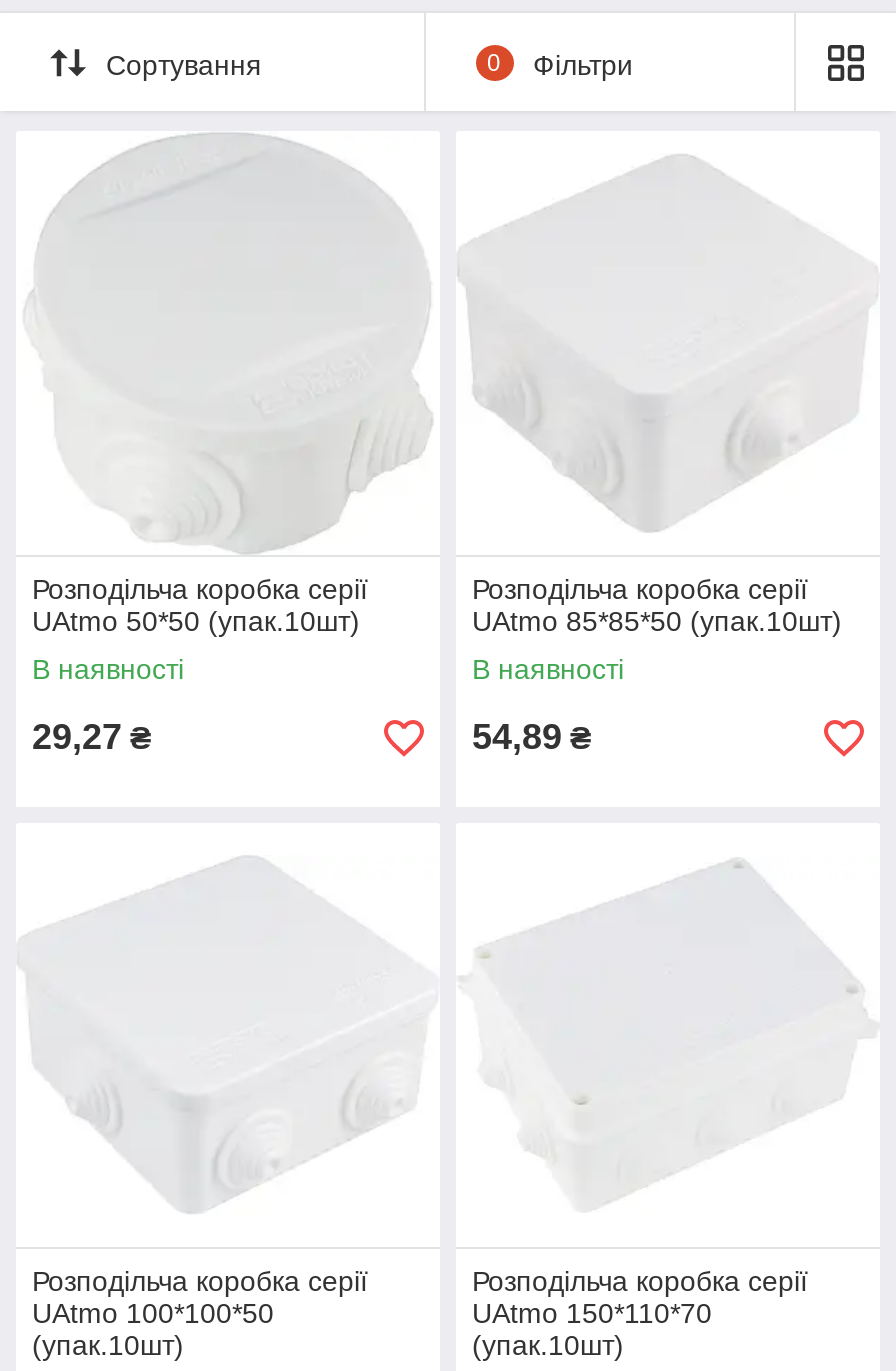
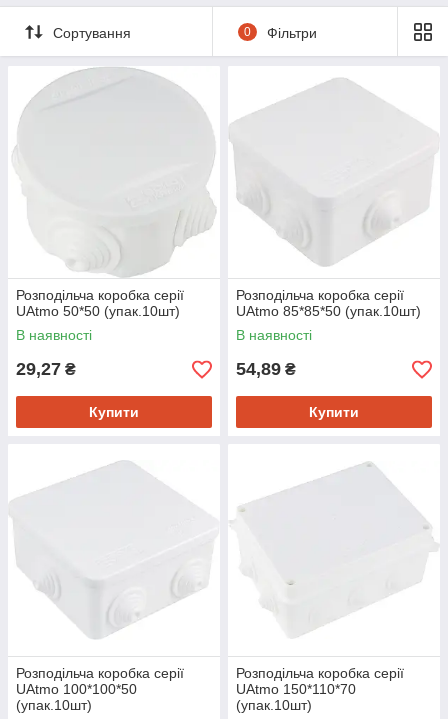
+ Купити

+ Купити
